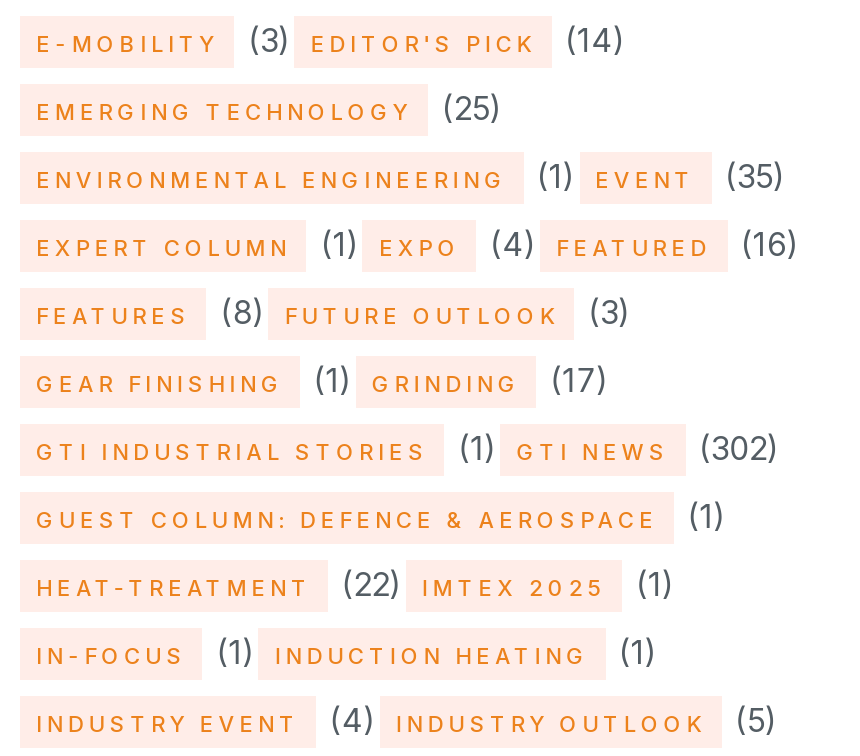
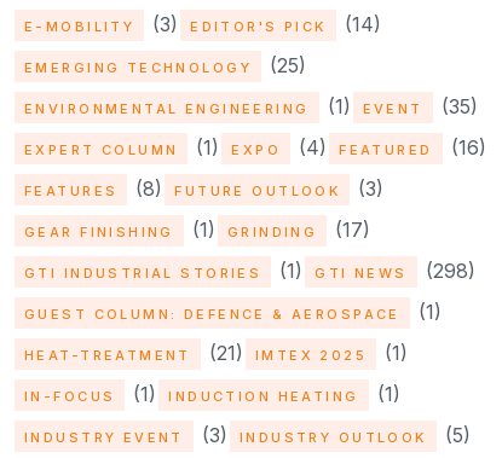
- GTI INDUSTRIAL STORIES (1) GTI NEWS (302)
+ GTI INDUSTRIAL STORIES (1) GTI NEWS (298)

- HEAT-TREATMENT (22) IMTEX 2025 (1)
+ HEAT-TREATMENT (21) IMTEX 2025 (1)

- INDUSTRY EVENT (4) INDUSTRY OUTLOOK (5)
+ INDUSTRY EVENT (3) INDUSTRY OUTLOOK (5)
